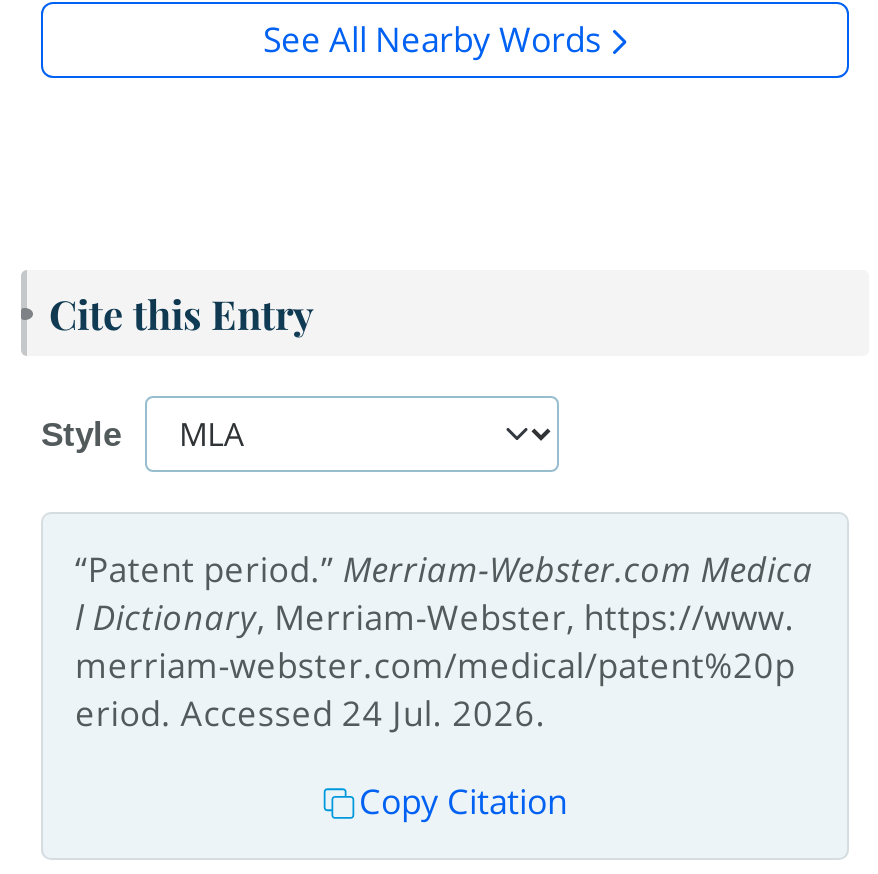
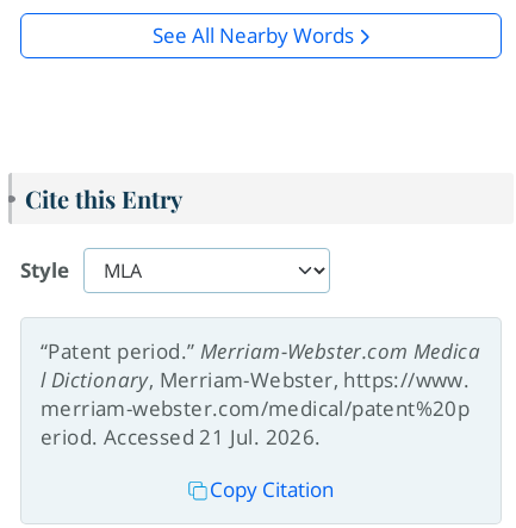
- eriod. Accessed 24 Jul. 2026.
+ eriod. Accessed 21 Jul. 2026.
